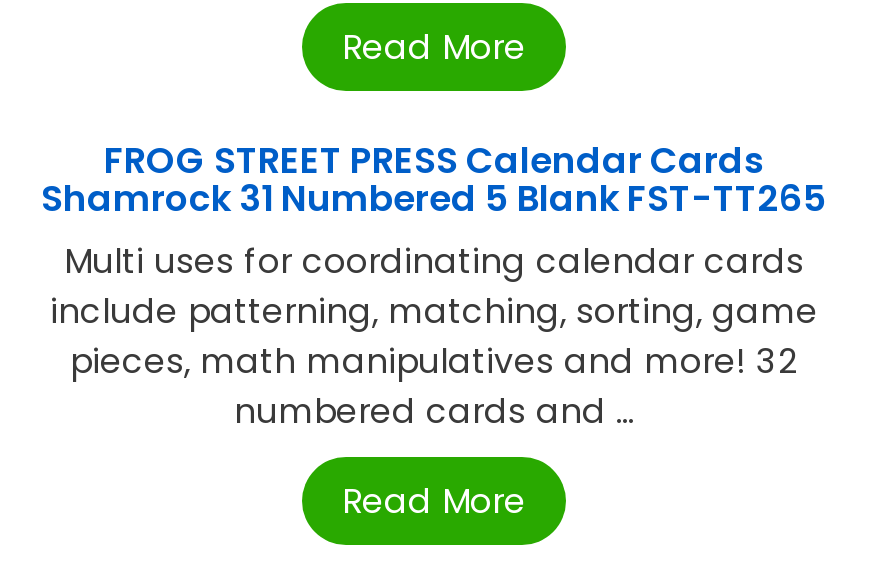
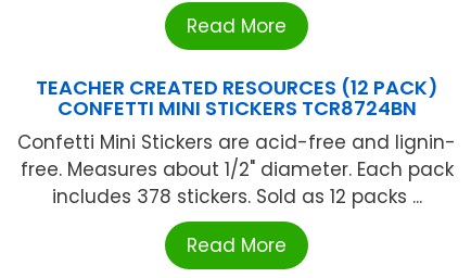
- FROG STREET PRESS Calendar Cards
- Shamrock 31 Numbered 5 Blank FST-TT265
- Multi uses for coordinating calendar cards
- include patterning, matching, sorting, game
- pieces, math manipulatives and more! 32
- numbered cards and ...
+ TEACHER CREATED RESOURCES (12 PACK)
+ CONFETTI MINI STICKERS TCR8724BN
+ Confetti Mini Stickers are acid-free and lignin-
+ free. Measures about 1/2" diameter. Each pack
+ includes 378 stickers. Sold as 12 packs ...
